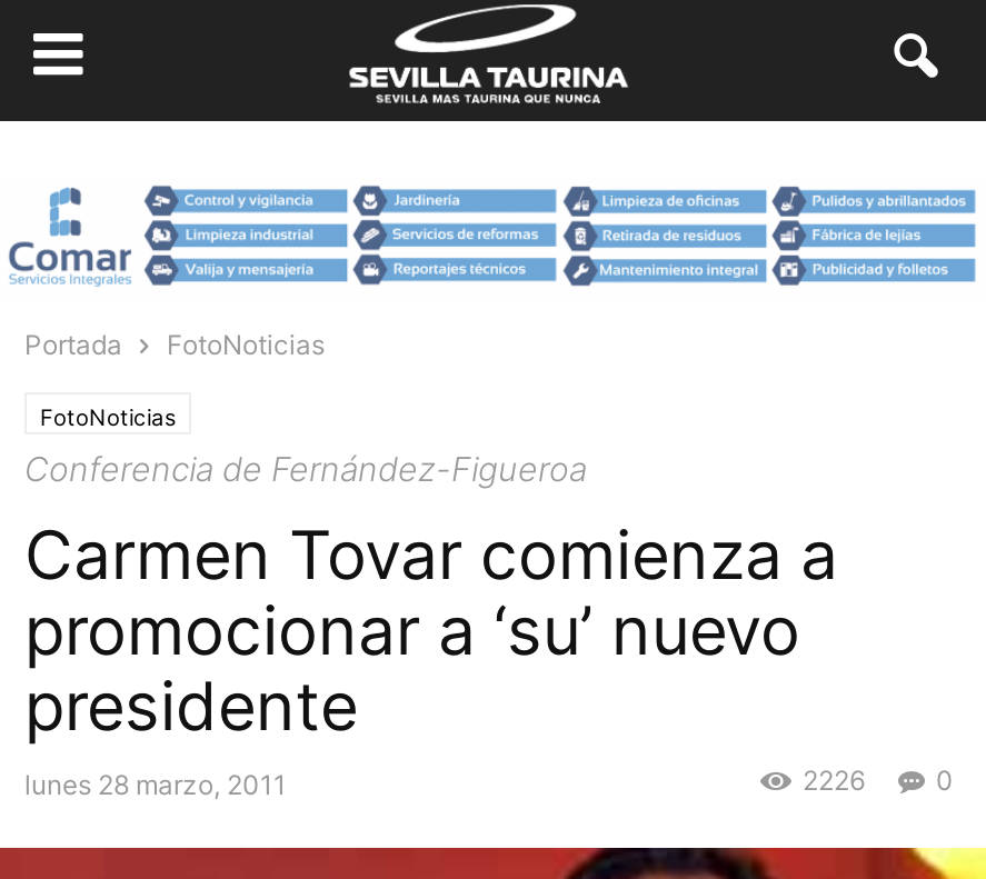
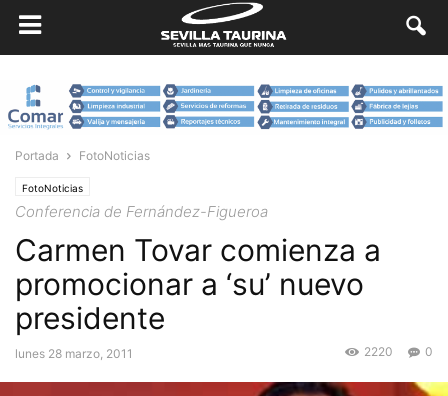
- 2226
+ 2220
